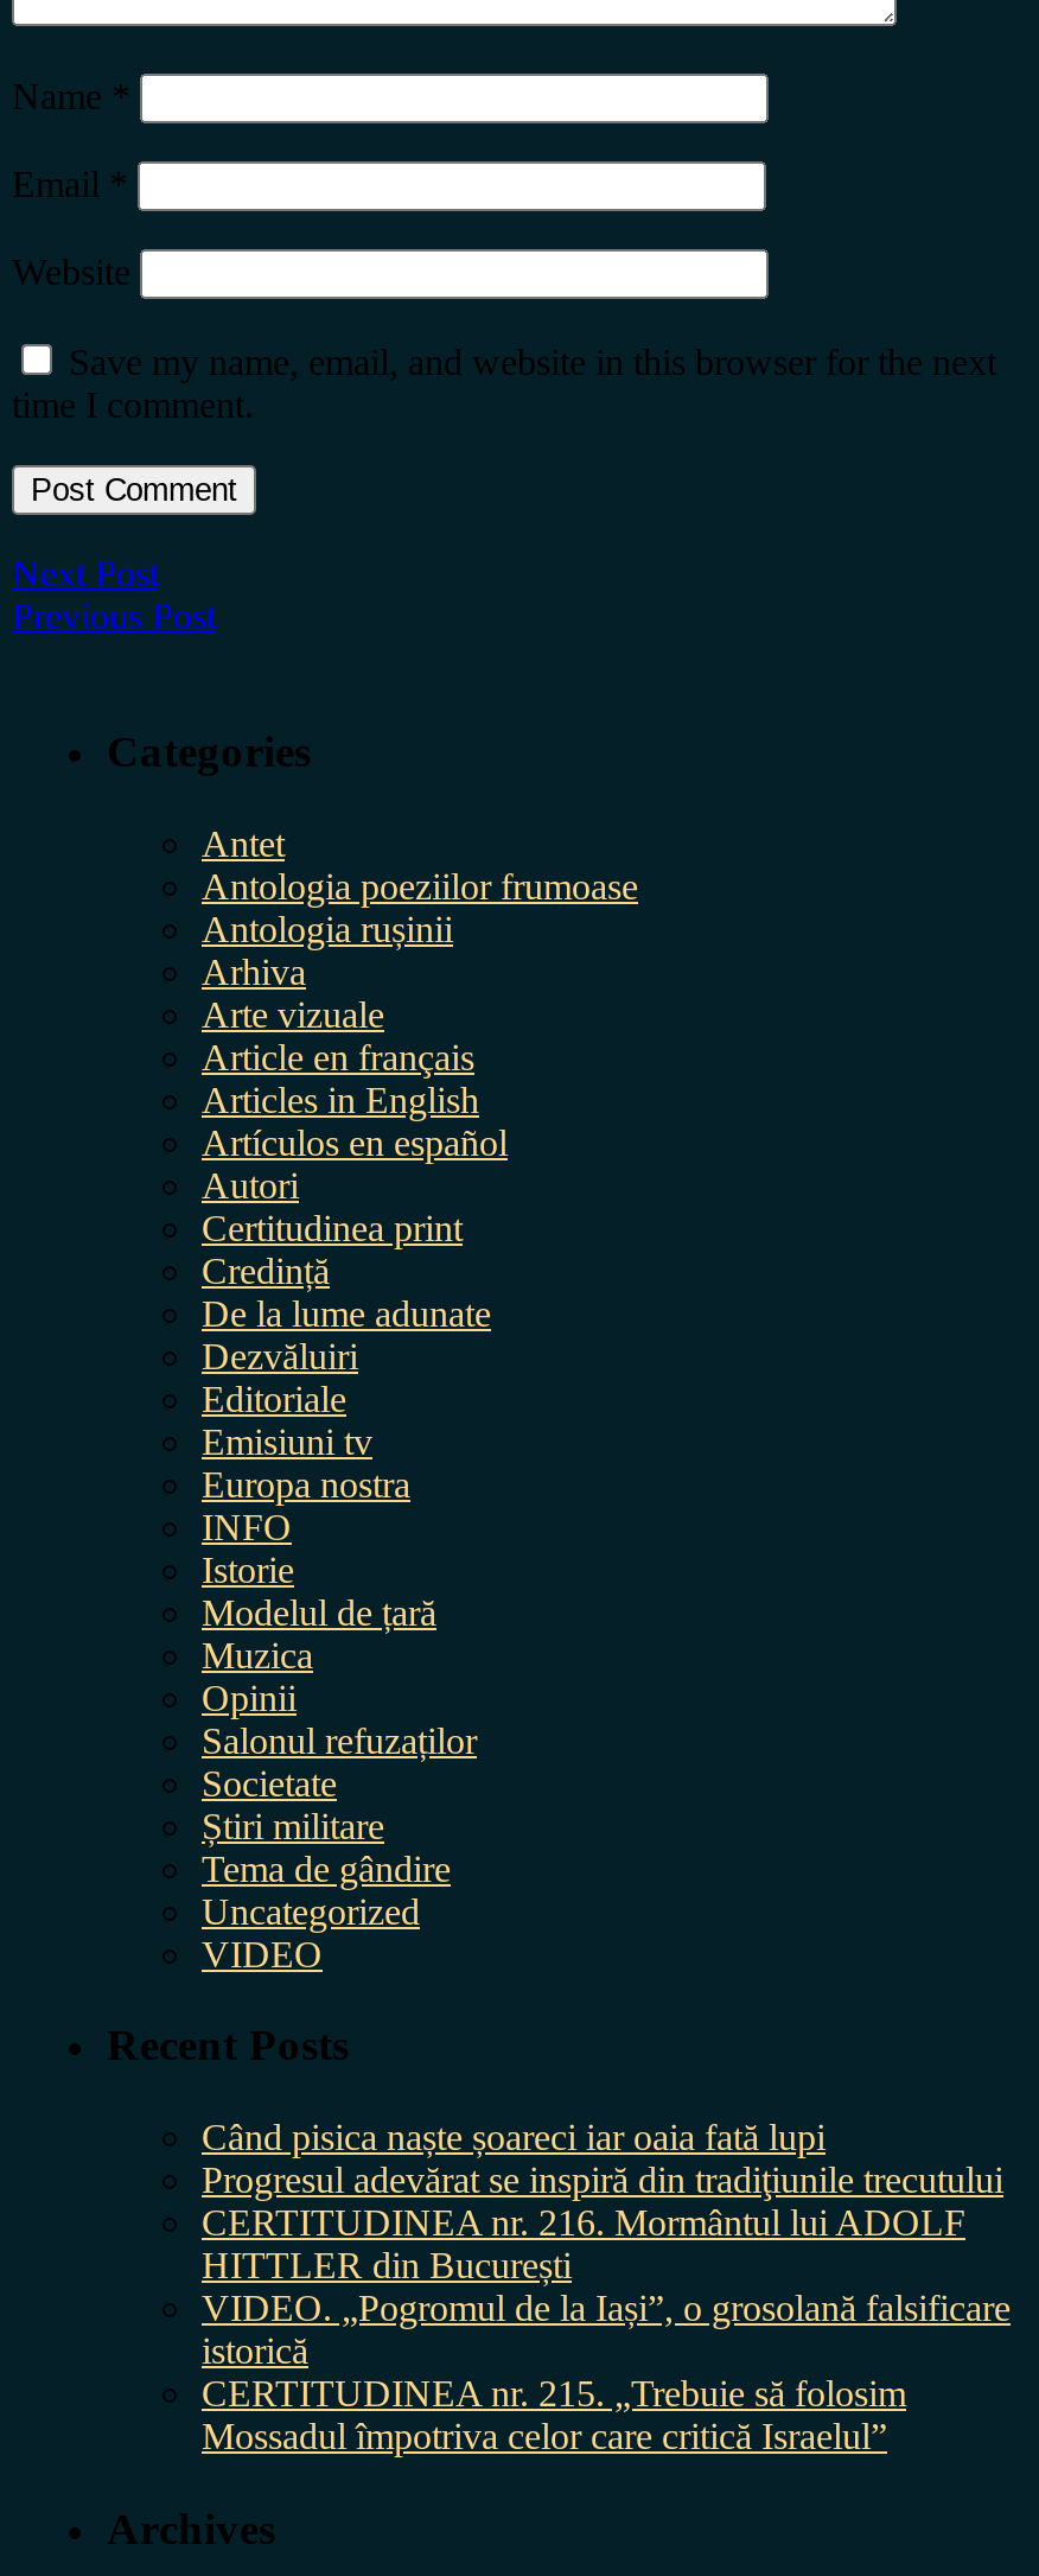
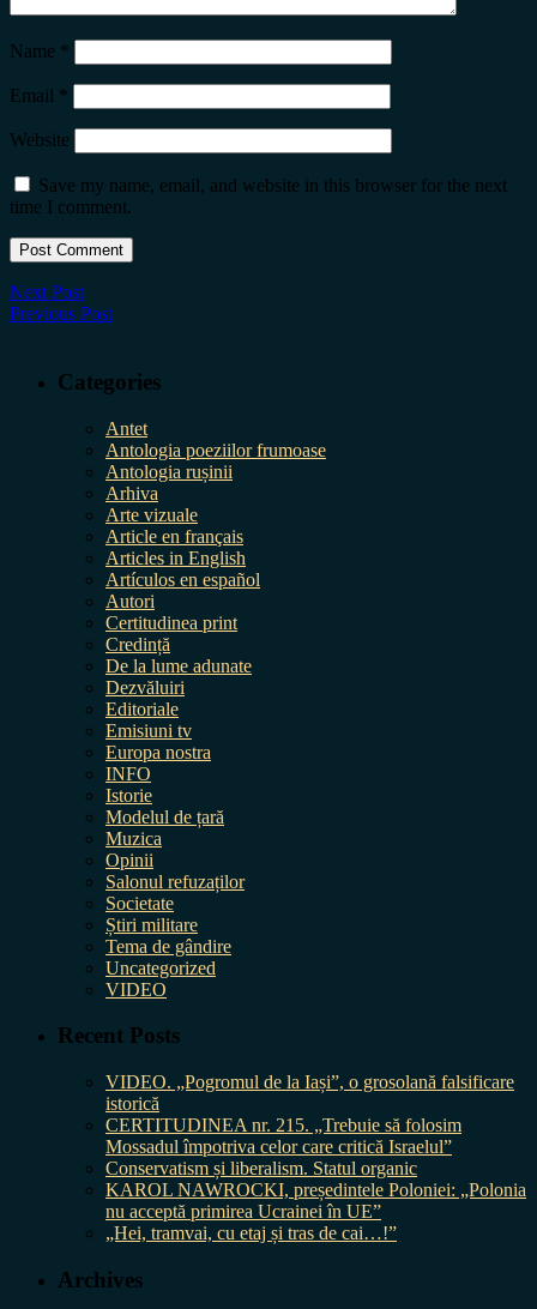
- Când pisica naște șoareci iar oaia fată lupi
- Progresul adevărat se inspiră din tradiţiunile trecutului
- CERTITUDINEA nr. 216. Mormântul lui ADOLF
- HITTLER din București

moved up: VIDEO. „Pogromul de la Iași”, o grosolană falsificare | istorică | CERTITUDINEA nr. 215. „Trebuie să folosim | Mossadul împotriva celor care critică Israelul”

+ Conservatism și liberalism. Statul organic
+ KAROL NAWROCKI, președintele Poloniei: „Polonia
+ nu acceptă primirea Ucrainei în UE”
+ „Hei, tramvai, cu etaj și tras de cai…!”
